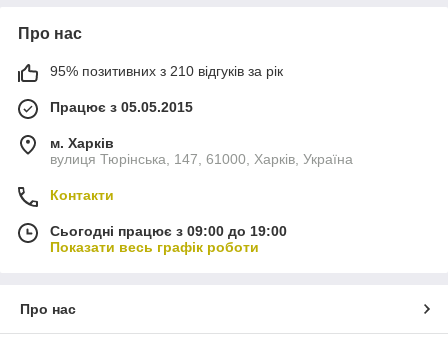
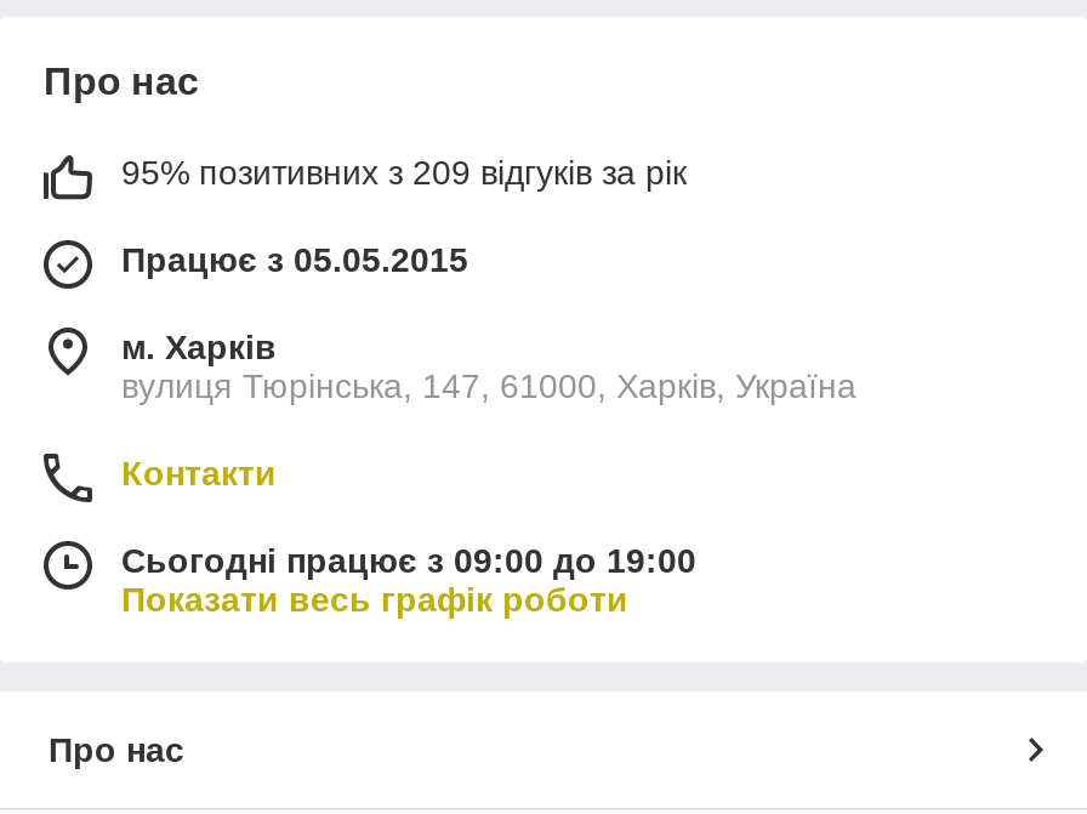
- 95% позитивних з 210 відгуків за рік
+ 95% позитивних з 209 відгуків за рік
